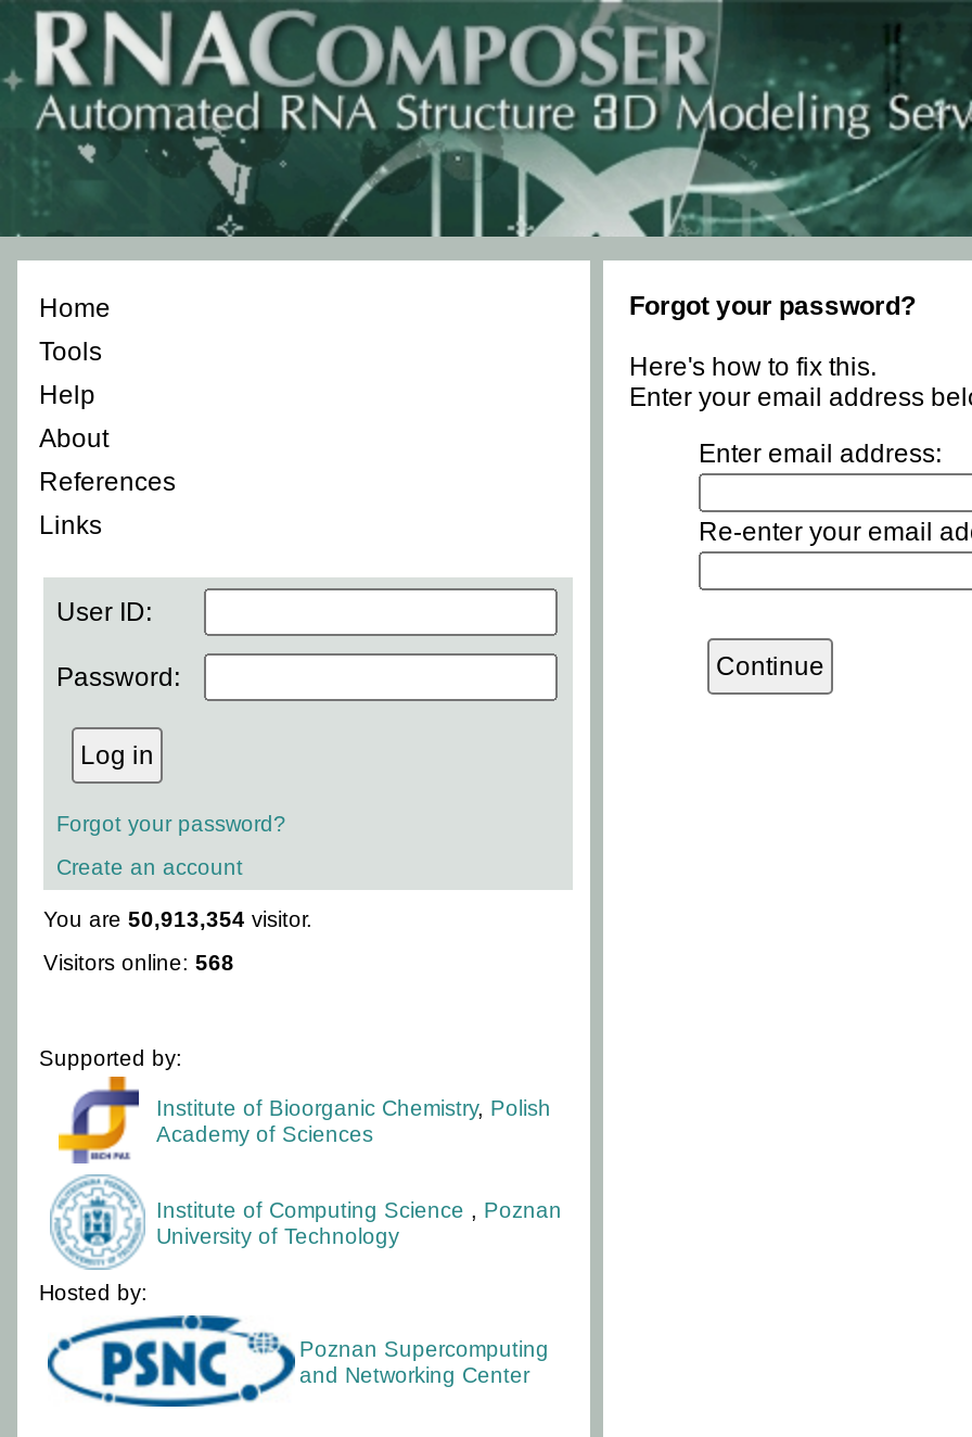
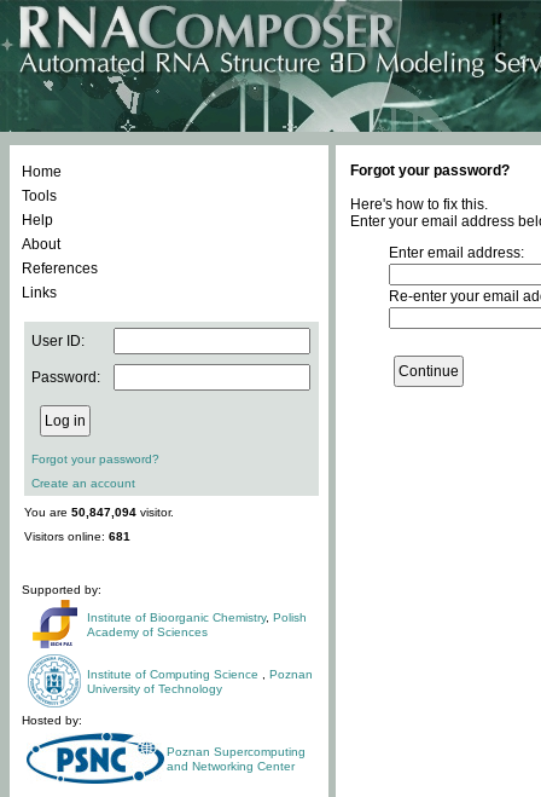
- You are 50,913,354 visitor.
+ You are 50,847,094 visitor.

- Visitors online: 568
+ Visitors online: 681
